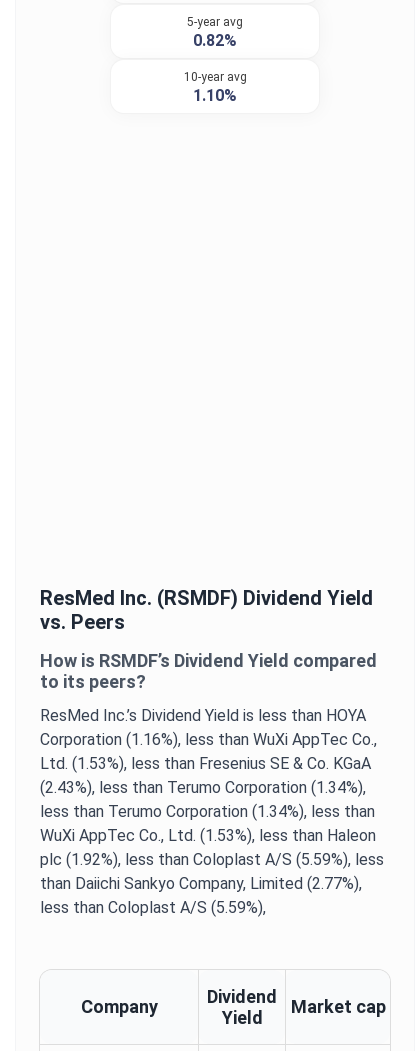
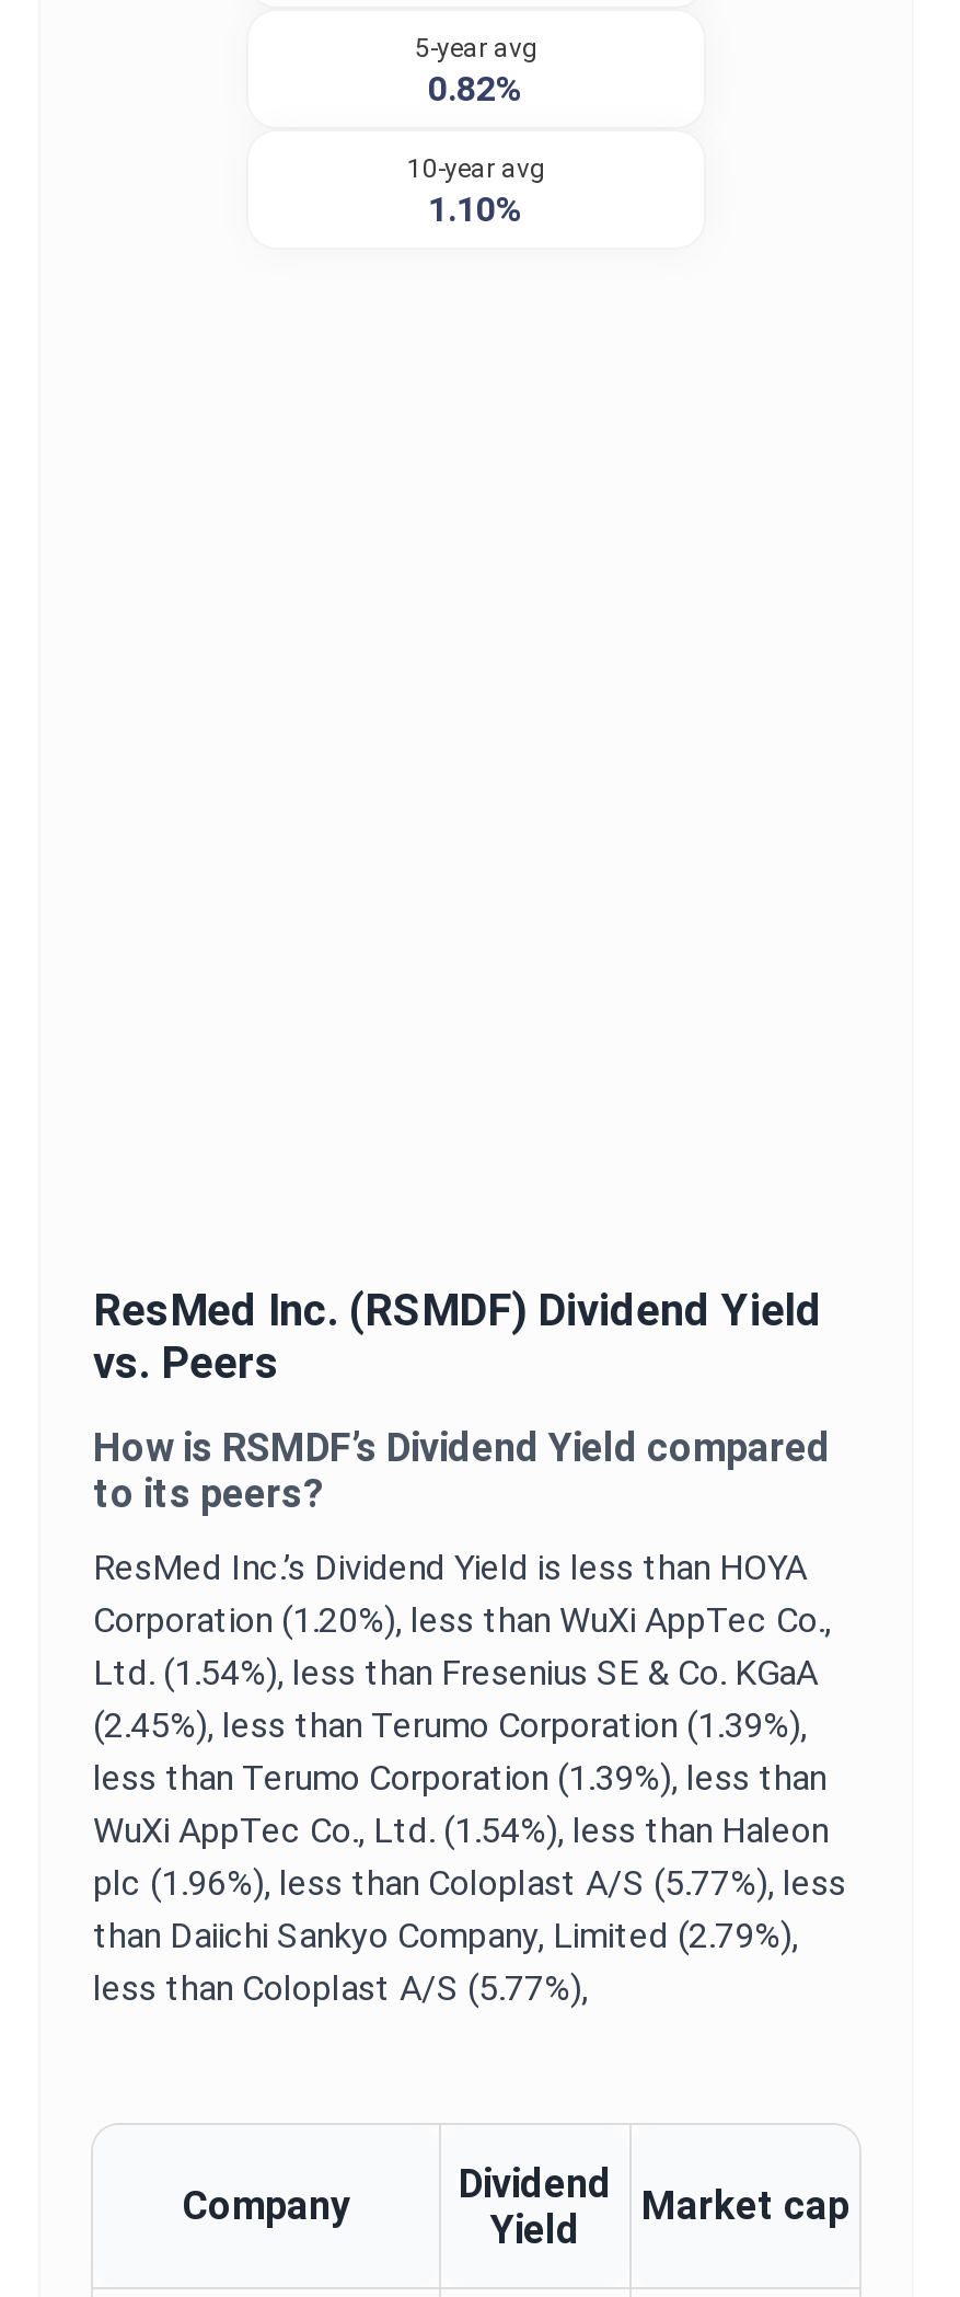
- Corporation (1.16%), less than WuXi AppTec Co.,
+ Corporation (1.20%), less than WuXi AppTec Co.,

- Ltd. (1.53%), less than Fresenius SE & Co. KGaA
+ Ltd. (1.54%), less than Fresenius SE & Co. KGaA

- (2.43%), less than Terumo Corporation (1.34%),
+ (2.45%), less than Terumo Corporation (1.39%),

- less than Terumo Corporation (1.34%), less than
+ less than Terumo Corporation (1.39%), less than

- WuXi AppTec Co., Ltd. (1.53%), less than Haleon
+ WuXi AppTec Co., Ltd. (1.54%), less than Haleon

- plc (1.92%), less than Coloplast A/S (5.59%), less
+ plc (1.96%), less than Coloplast A/S (5.77%), less

- than Daiichi Sankyo Company, Limited (2.77%),
+ than Daiichi Sankyo Company, Limited (2.79%),

- less than Coloplast A/S (5.59%),
+ less than Coloplast A/S (5.77%),
